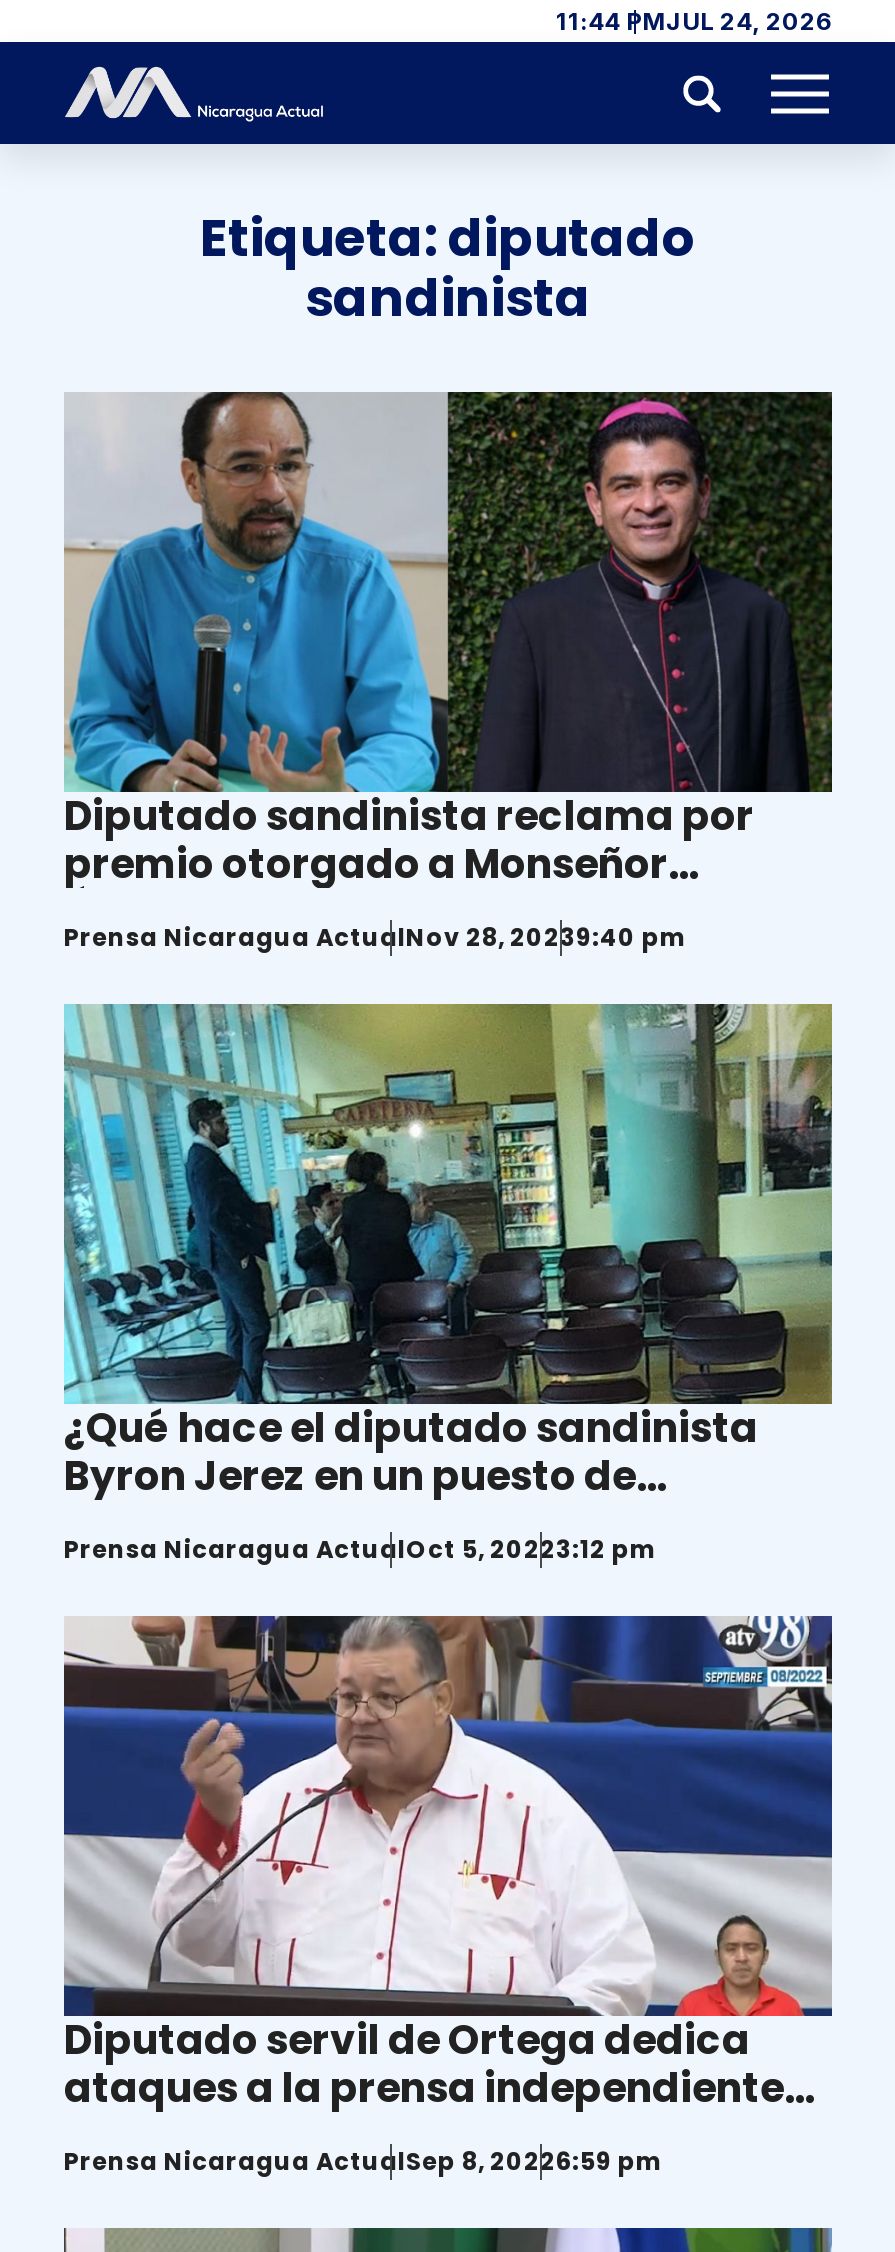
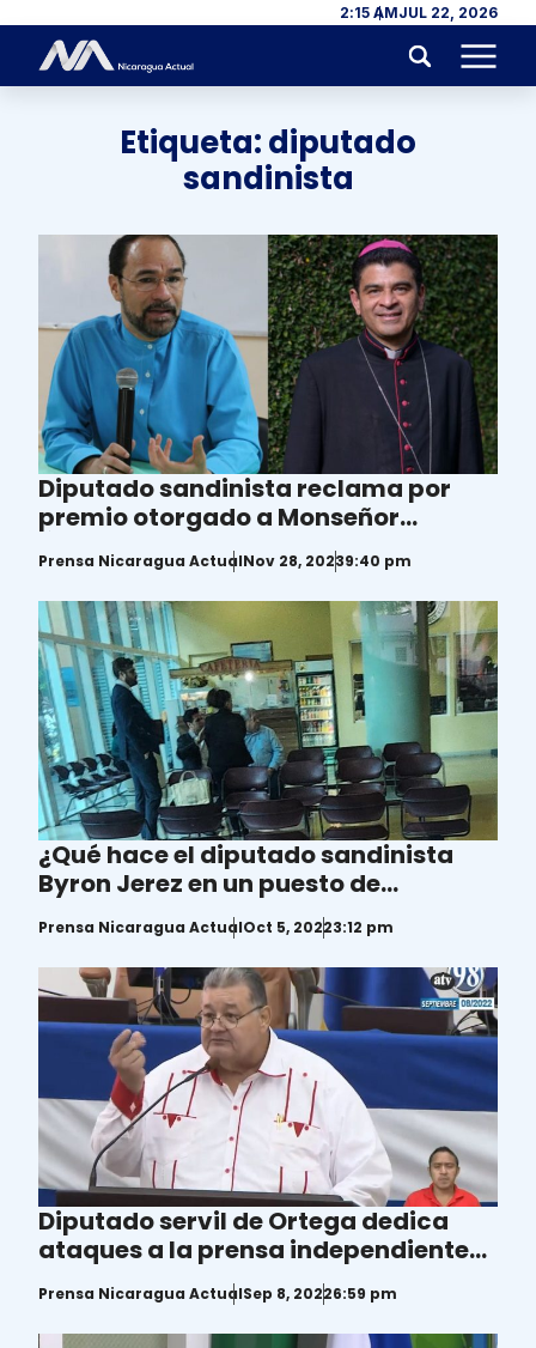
- 11:44 PMJUL 24, 2026
+ 2:15 AMJUL 22, 2026
